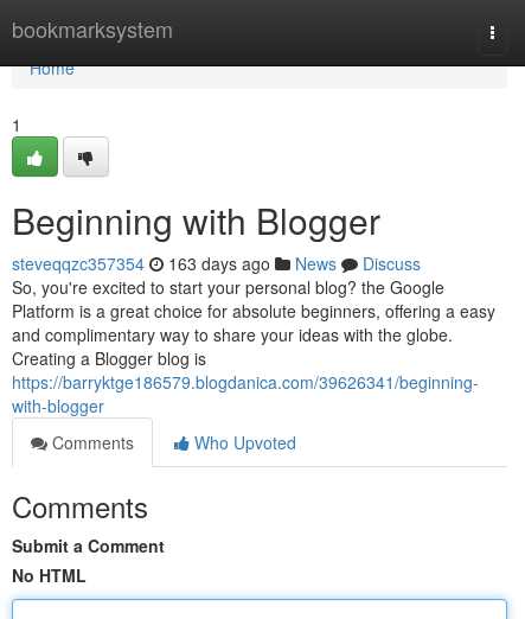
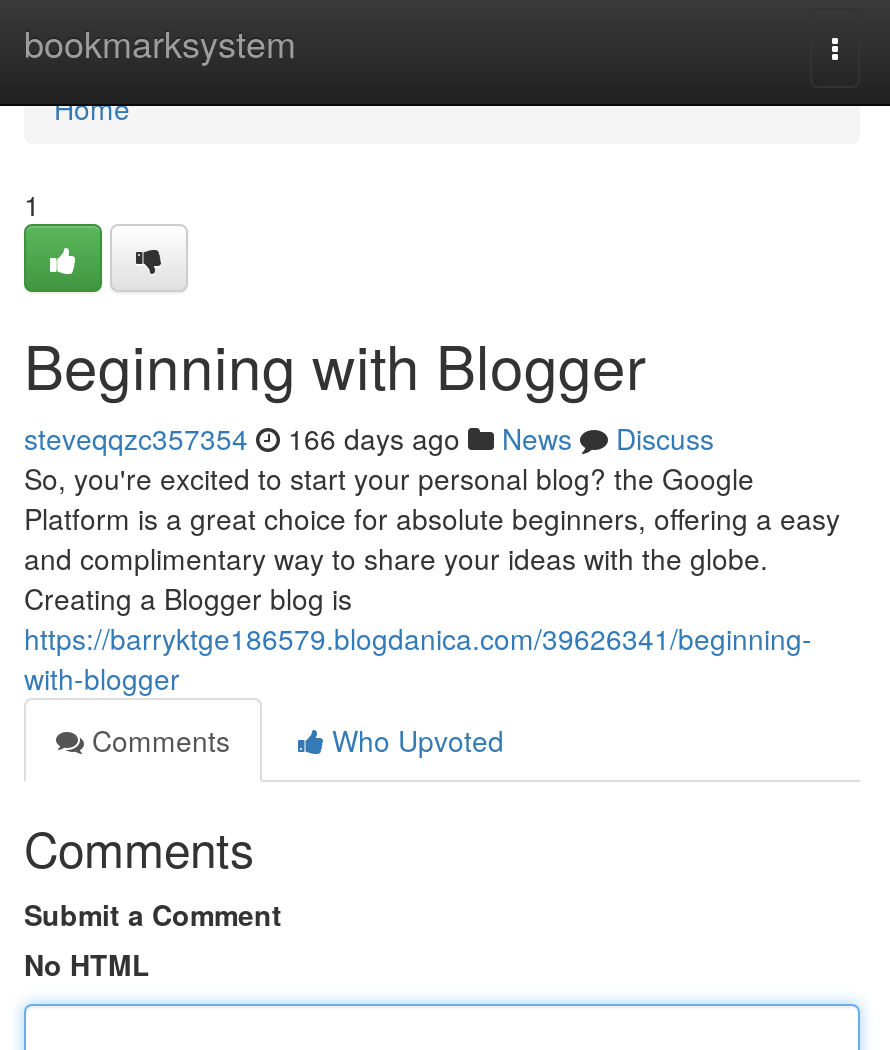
- steveqqzc357354 163 days ago News Discuss
+ steveqqzc357354 166 days ago News Discuss
